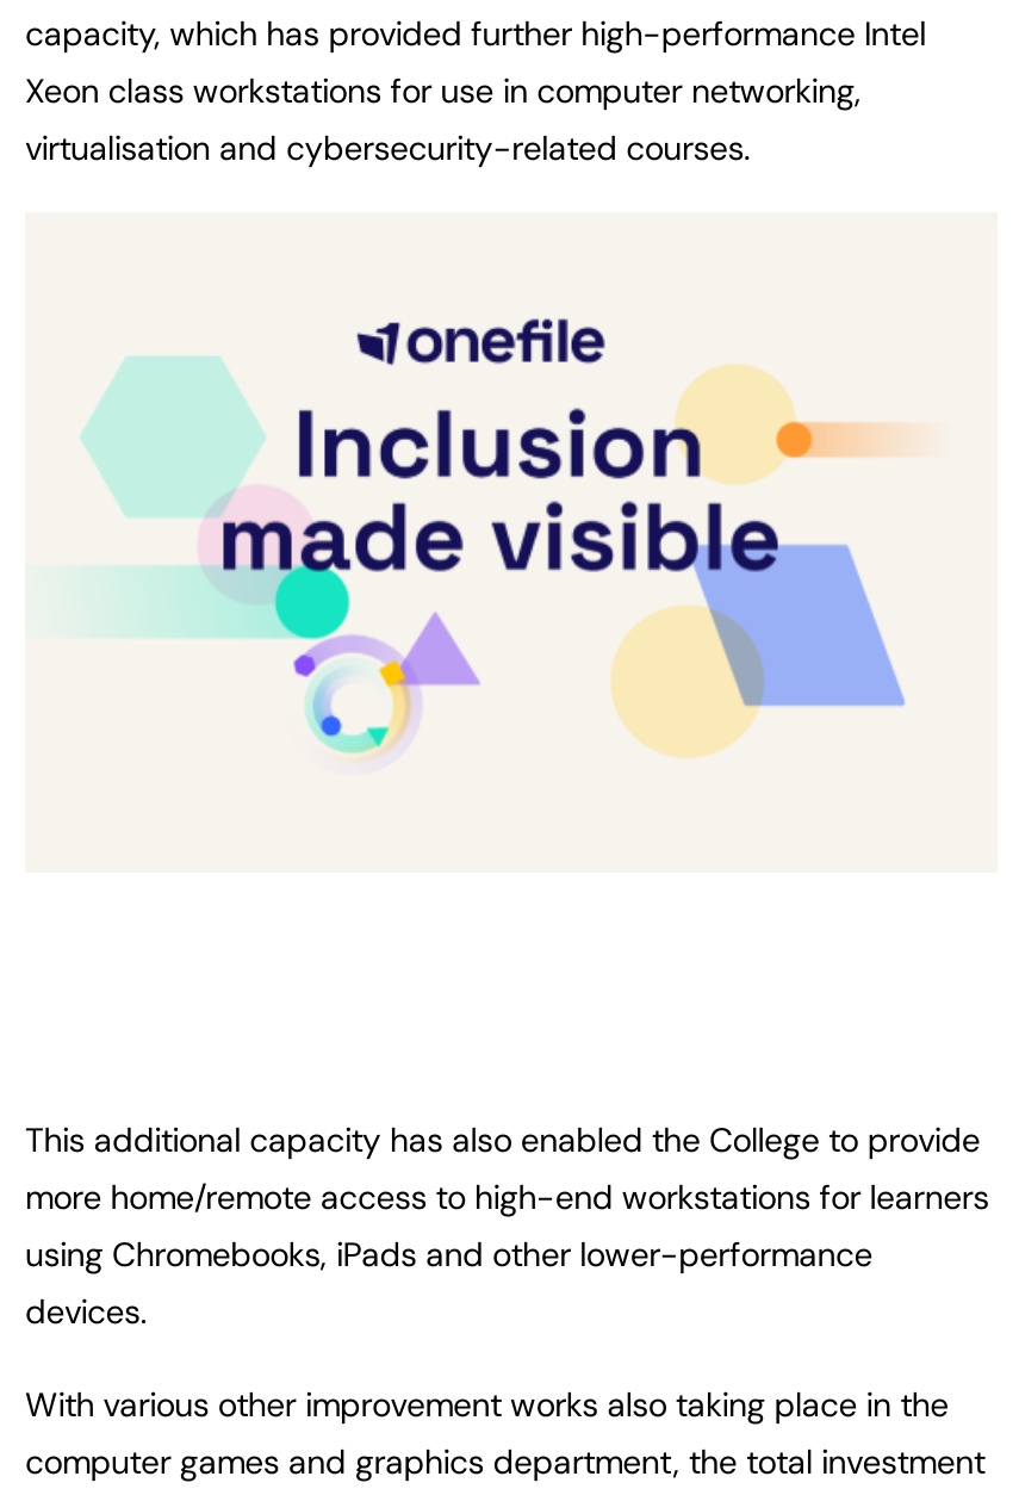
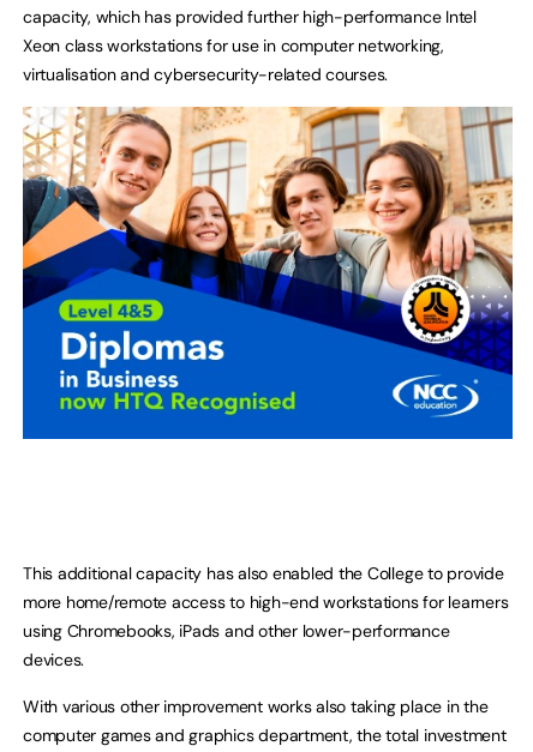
- [image]
+ [image]
